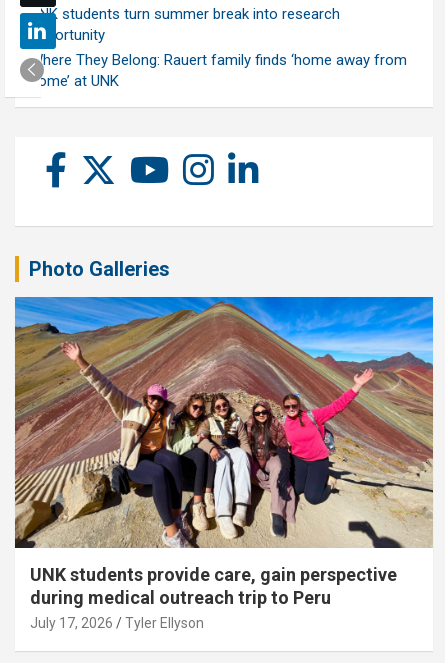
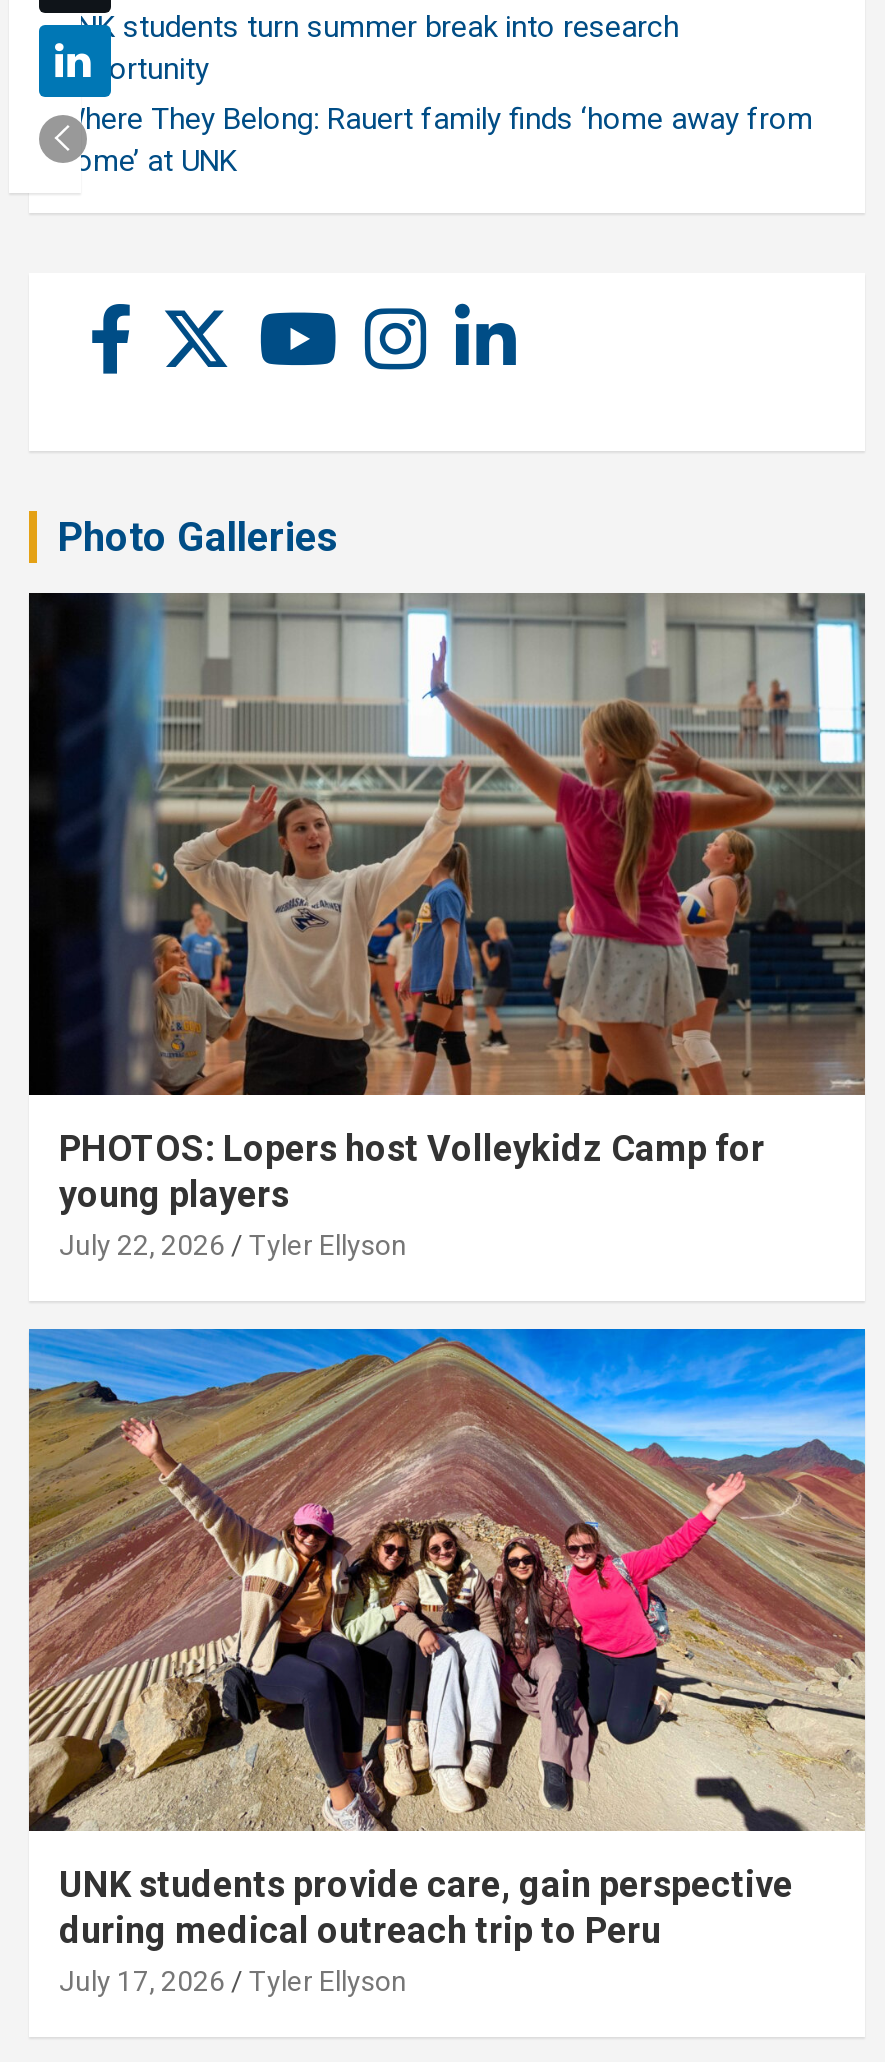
+ [image]
+ PHOTOS: Lopers host Volleykidz Camp for
+ young players
+ July 22, 2026
+ Tyler Ellyson
